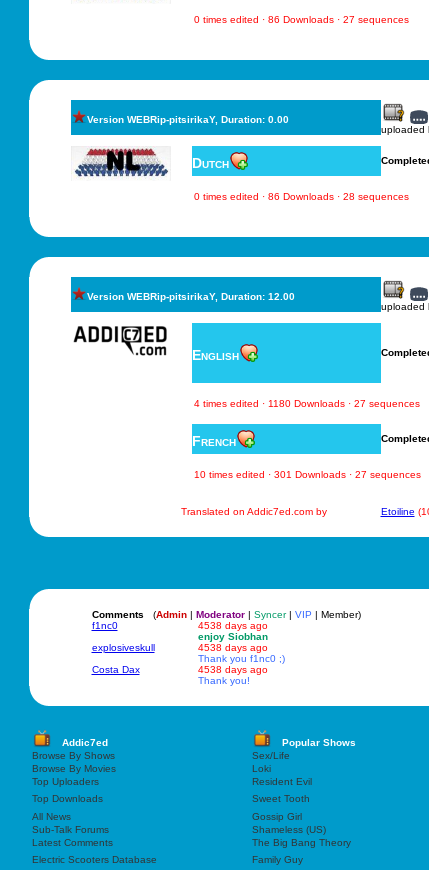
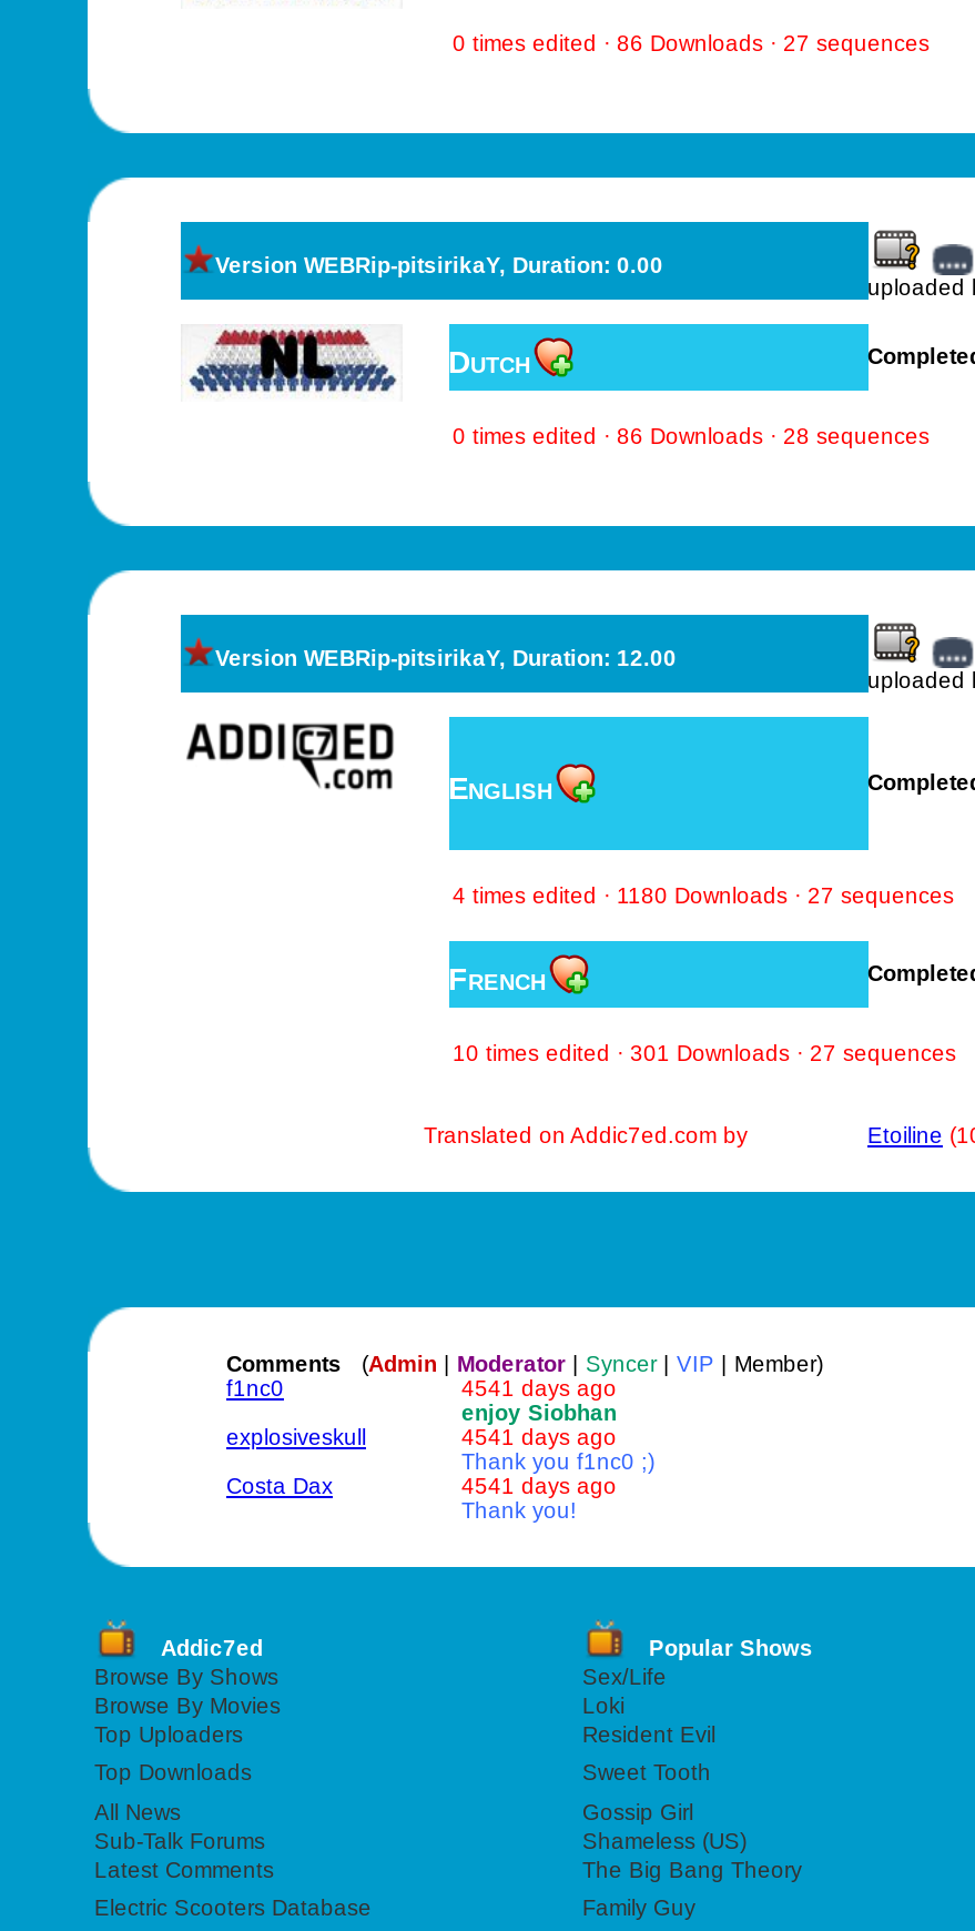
- 4538 days ago
+ 4541 days ago

- 4538 days ago
+ 4541 days ago

- 4538 days ago
+ 4541 days ago
